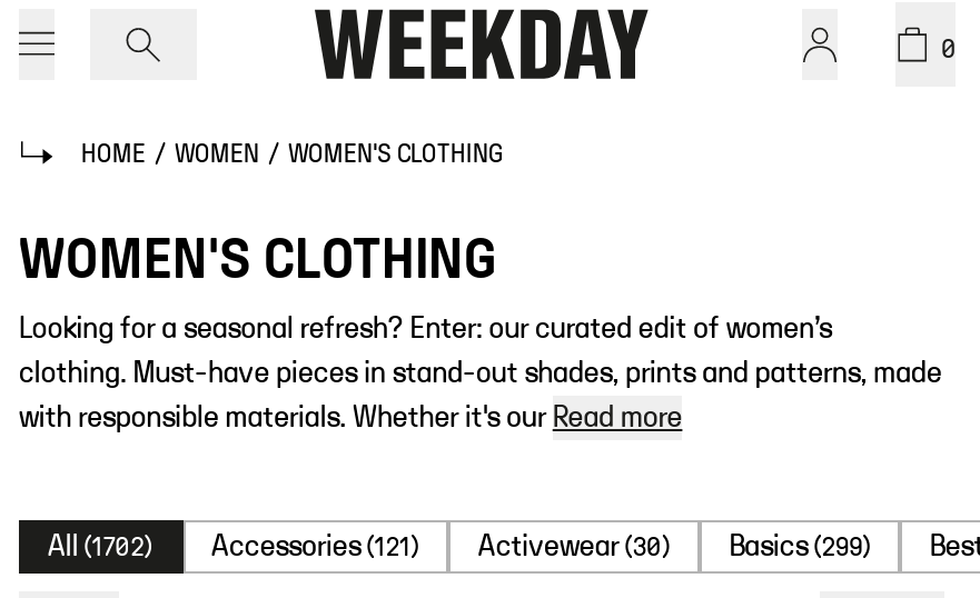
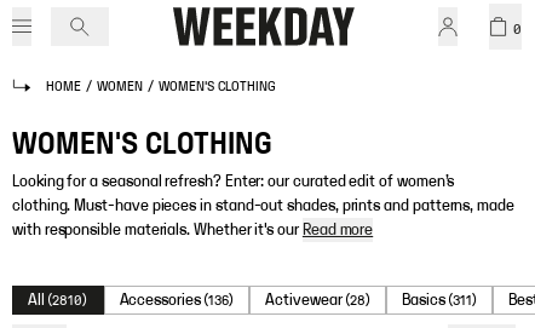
- All (1702)
+ All (2810)

- Accessories (121)
+ Accessories (136)

- Activewear (30)
+ Activewear (28)

- Basics (299)
+ Basics (311)
